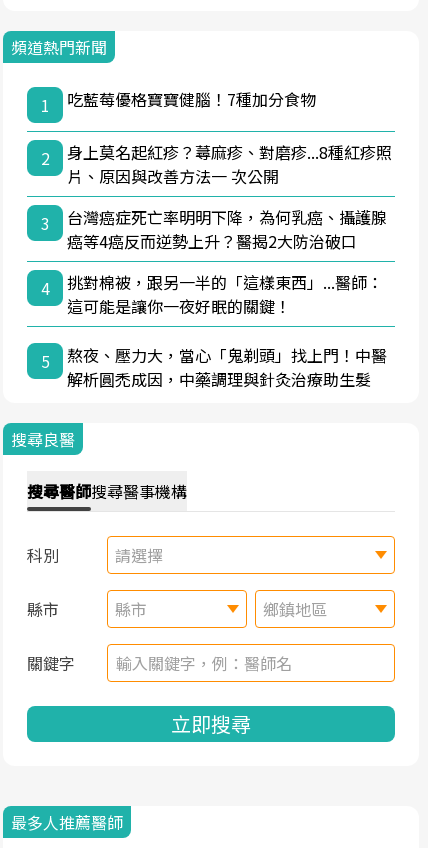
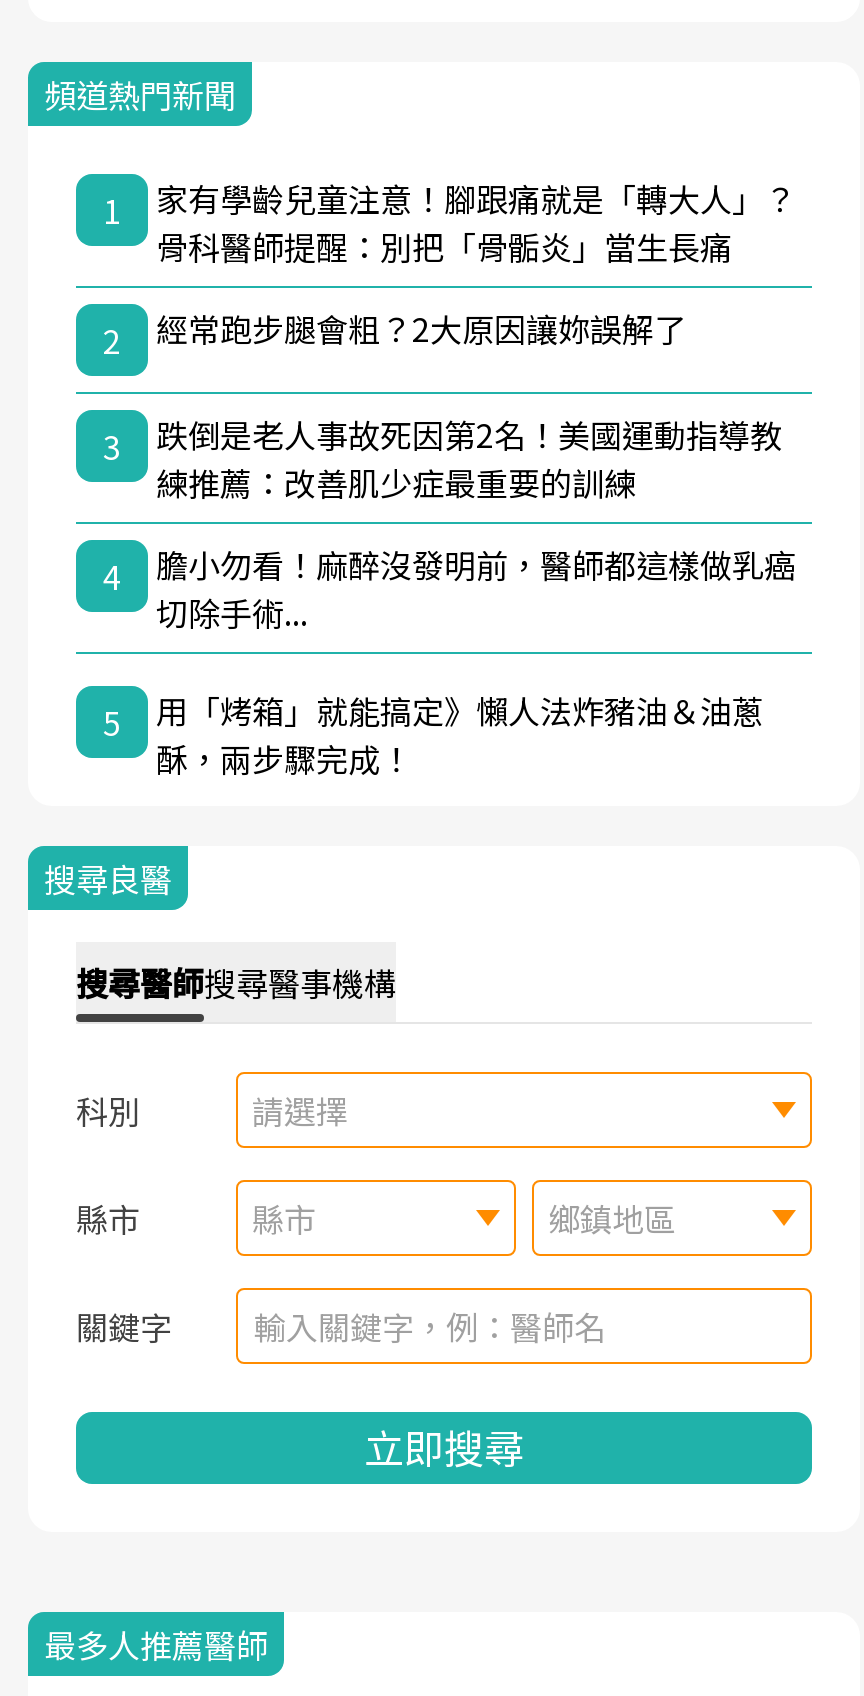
- 吃藍莓優格寶寶健腦！7種加分食物
+ 家有學齡兒童注意！腳跟痛就是「轉大人」？
+ 骨科醫師提醒：別把「骨骺炎」當生長痛

- 身上莫名起紅疹？蕁麻疹、對磨疹...8種紅疹照
- 片、原因與改善方法一 次公開
+ 經常跑步腿會粗？2大原因讓妳誤解了

- 台灣癌症死亡率明明下降，為何乳癌、攝護腺
- 癌等4癌反而逆勢上升？醫揭2大防治破口
+ 跌倒是老人事故死因第2名！美國運動指導教
+ 練推薦：改善肌少症最重要的訓練

- 挑對棉被，跟另一半的「這樣東西」...醫師：
- 這可能是讓你一夜好眠的關鍵！
+ 膽小勿看！麻醉沒發明前，醫師都這樣做乳癌
+ 切除手術...

- 熬夜、壓力大，當心「鬼剃頭」找上門！中醫
- 解析圓禿成因，中藥調理與針灸治療助生髮
+ 用「烤箱」就能搞定》懶人法炸豬油＆油蔥
+ 酥，兩步驟完成！
